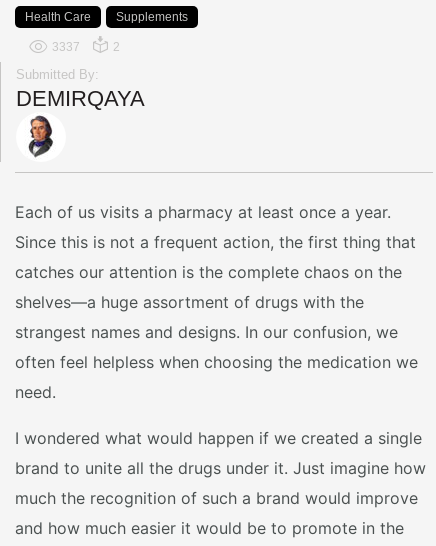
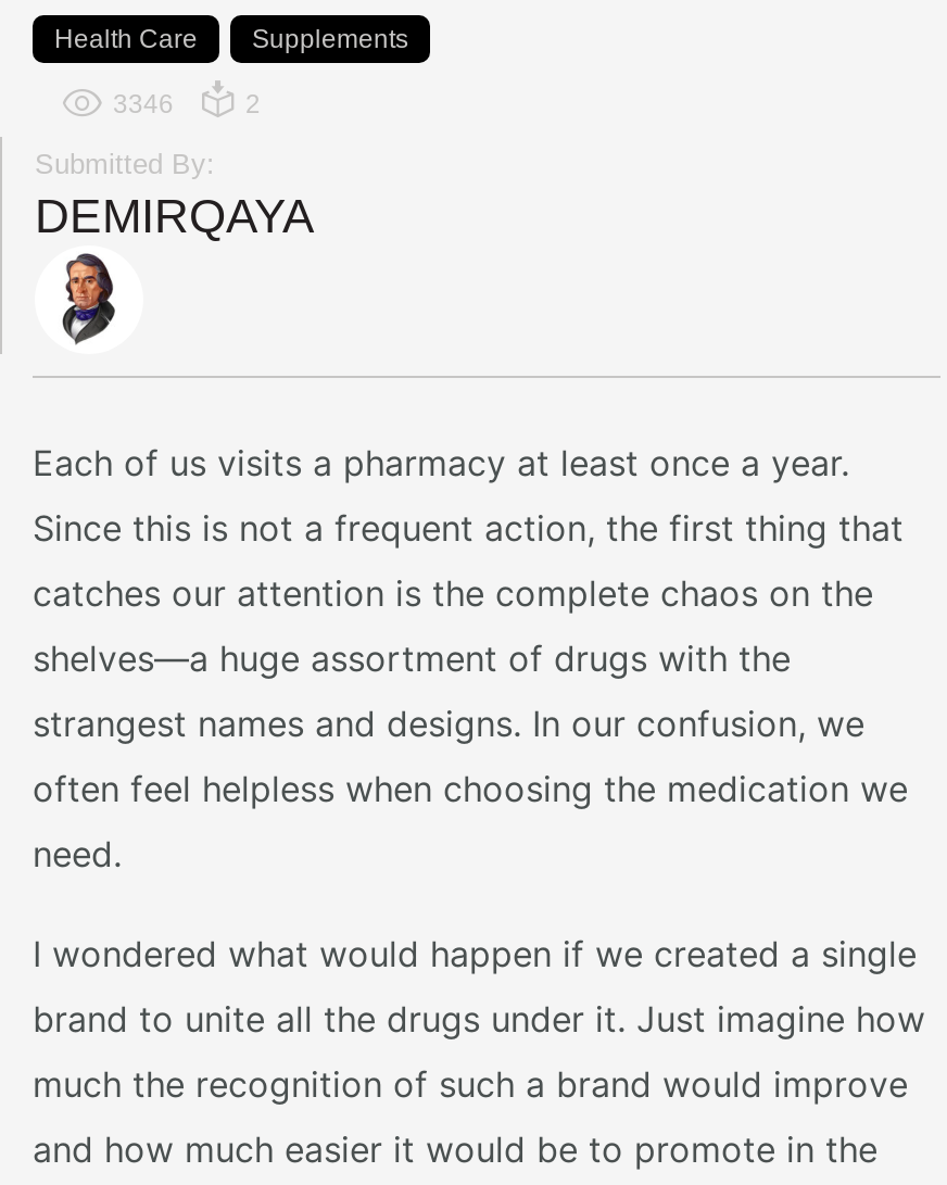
- 3337
+ 3346
